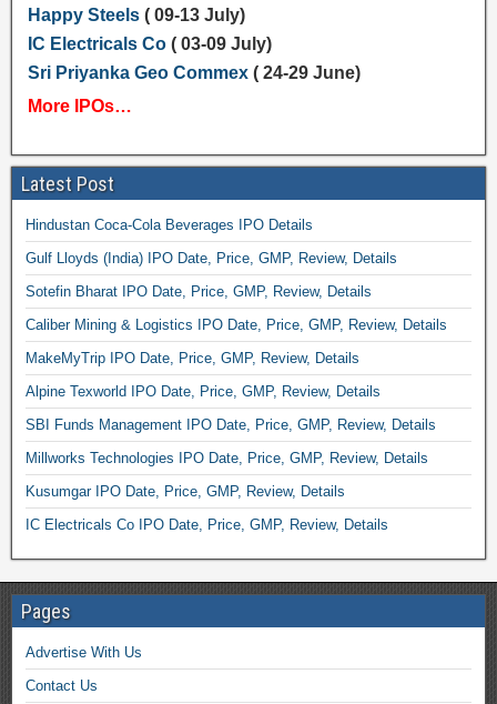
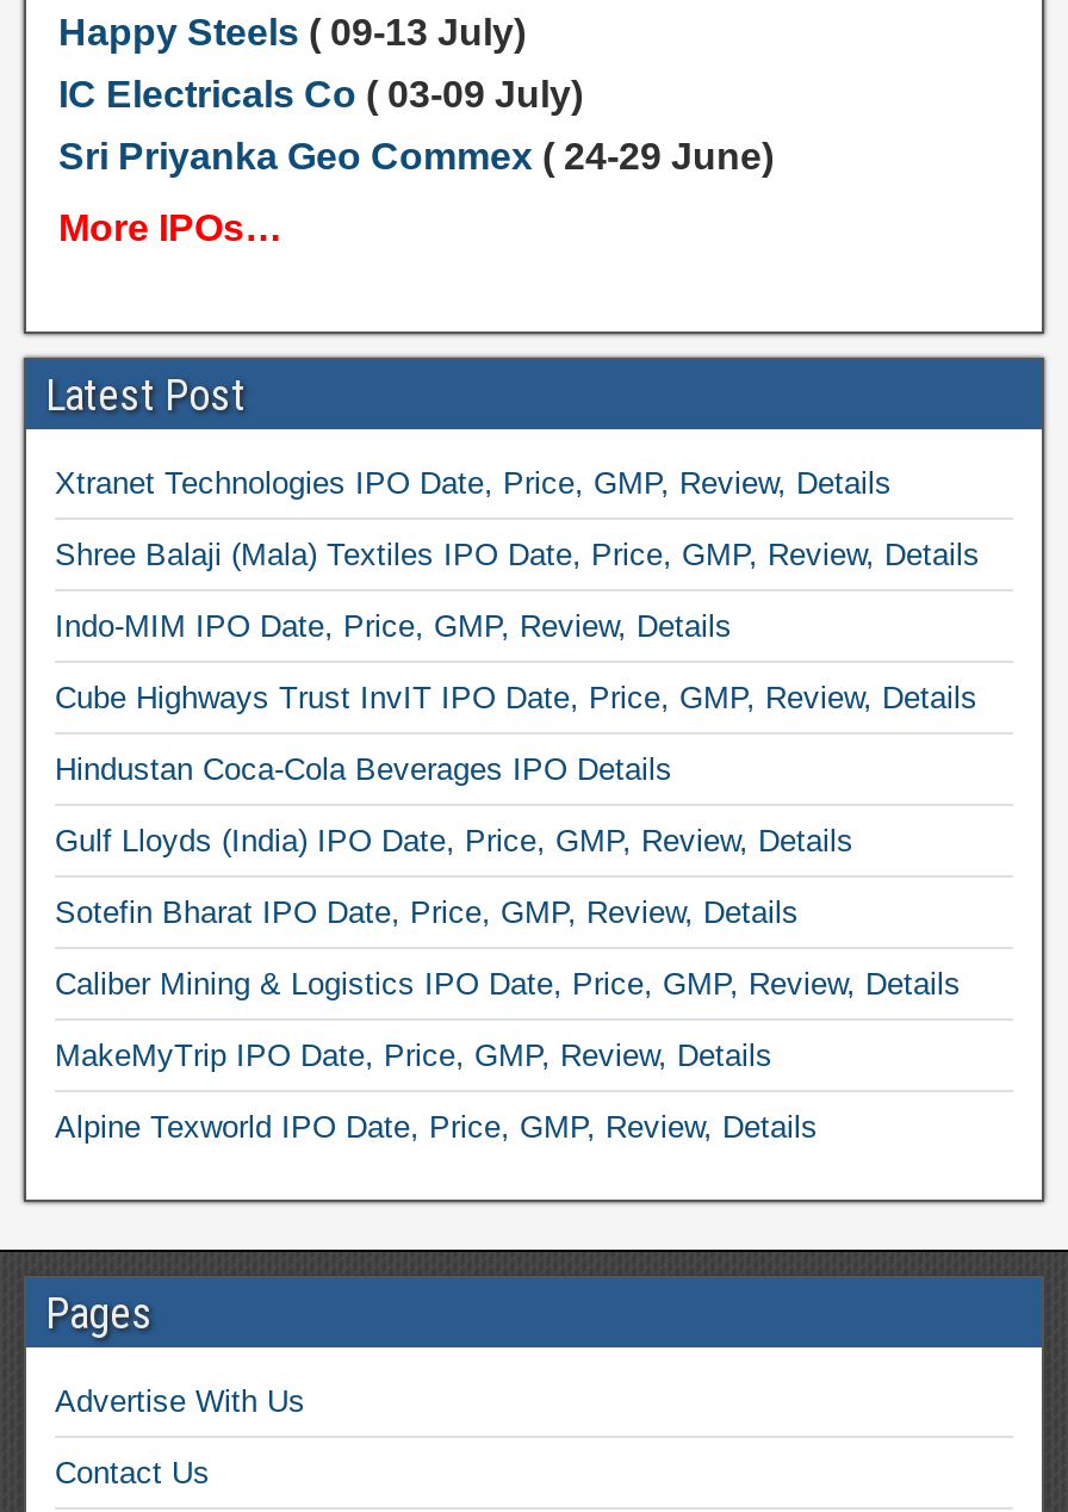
+ Xtranet Technologies IPO Date, Price, GMP, Review, Details
+ Shree Balaji (Mala) Textiles IPO Date, Price, GMP, Review, Details
+ Indo-MIM IPO Date, Price, GMP, Review, Details
+ Cube Highways Trust InvIT IPO Date, Price, GMP, Review, Details

moved down: Hindustan Coca-Cola Beverages IPO Details | Gulf Lloyds (India) IPO Date, Price, GMP, Review, Details | Sotefin Bharat IPO Date, Price, GMP, Review, Details | Caliber Mining & Logistics IPO Date, Price, GMP, Review, Details | MakeMyTrip IPO Date, Price, GMP, Review, Details | Alpine Texworld IPO Date, Price, GMP, Review, Details

- SBI Funds Management IPO Date, Price, GMP, Review, Details
- Millworks Technologies IPO Date, Price, GMP, Review, Details
- Kusumgar IPO Date, Price, GMP, Review, Details
- IC Electricals Co IPO Date, Price, GMP, Review, Details
